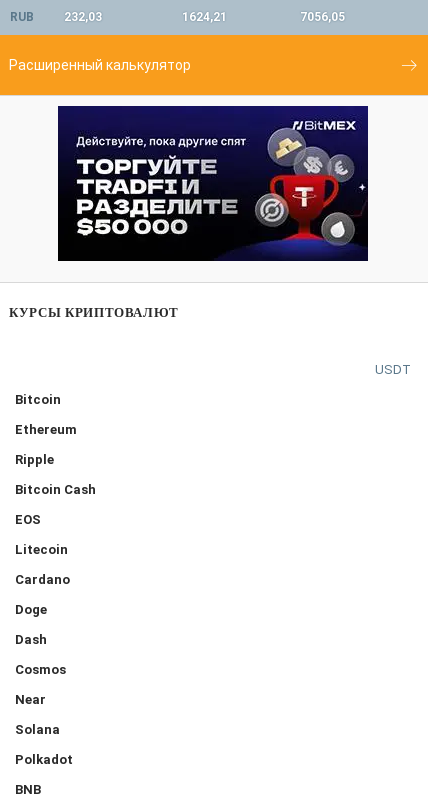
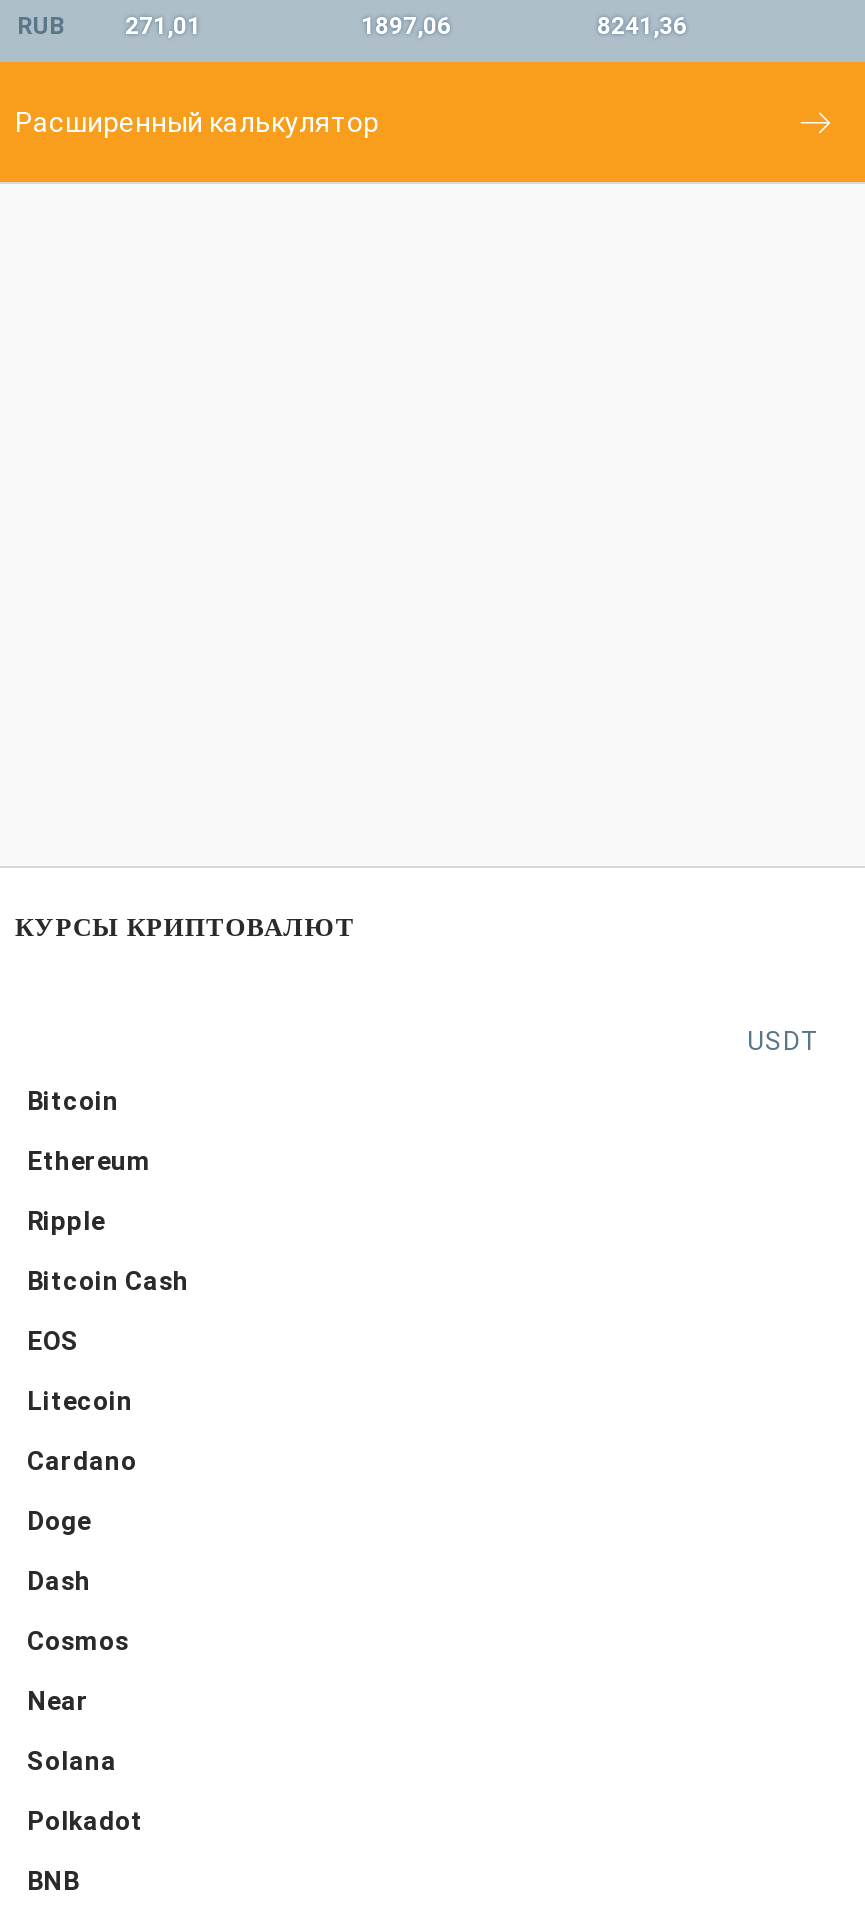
- 232,03
+ 271,01

- 1624,21
+ 1897,06

- 7056,05
+ 8241,36

- [image]
